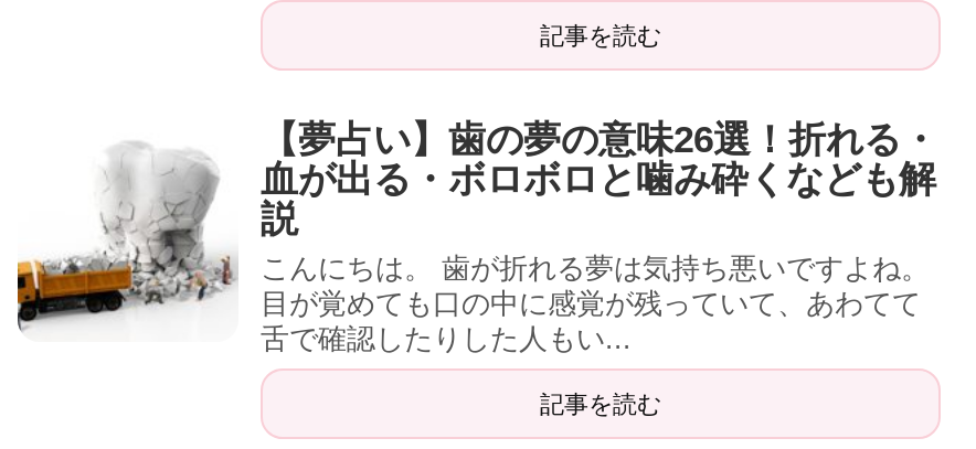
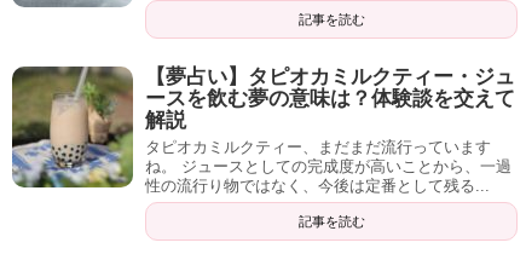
- [image]
- 【夢占い】歯の夢の意味26選！折れる・
- 血が出る・ボロボロと噛み砕くなども解
- 説
- こんにちは。 歯が折れる夢は気持ち悪いですよね。
- 目が覚めても口の中に感覚が残っていて、あわてて
- 舌で確認したりした人もい...
+ [image]
+ 【夢占い】タピオカミルクティー・ジュ
+ ースを飲む夢の意味は？体験談を交えて
+ 解説
+ タピオカミルクティー、まだまだ流行っています
+ ね。 ジュースとしての完成度が高いことから、一過
+ 性の流行り物ではなく、今後は定番として残る...
